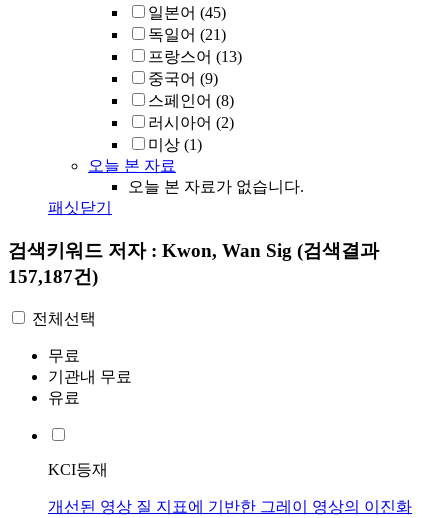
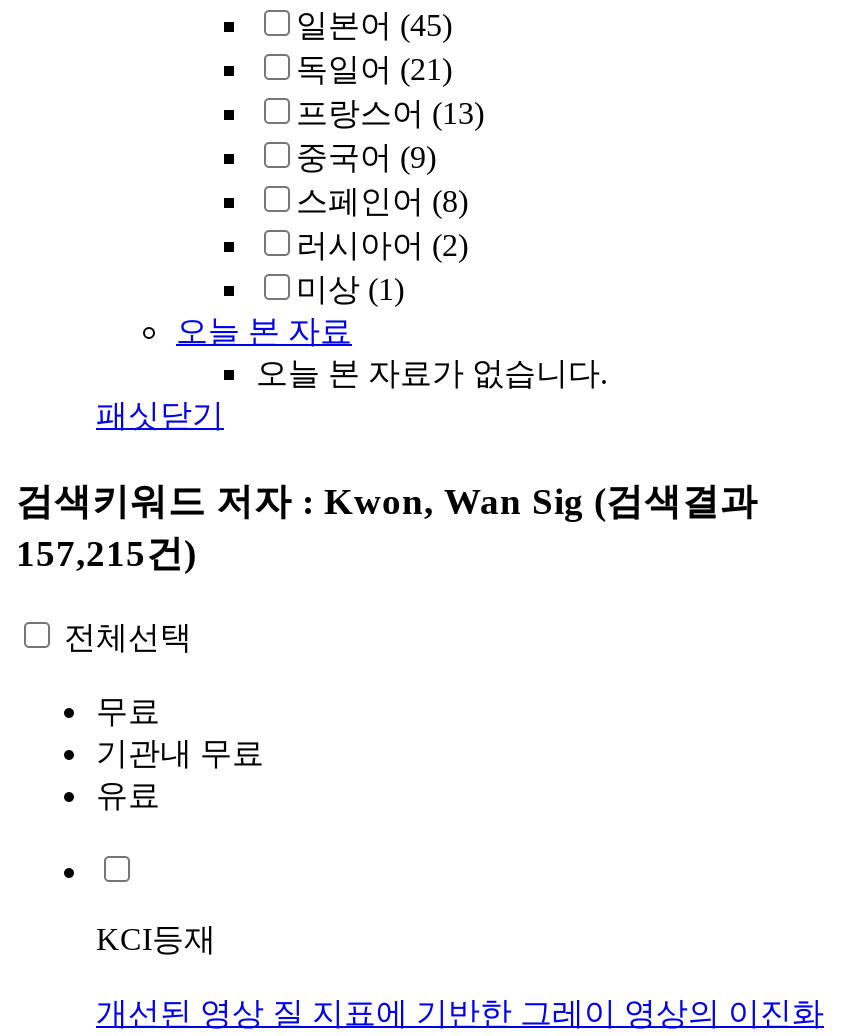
- 157,187건)
+ 157,215건)
